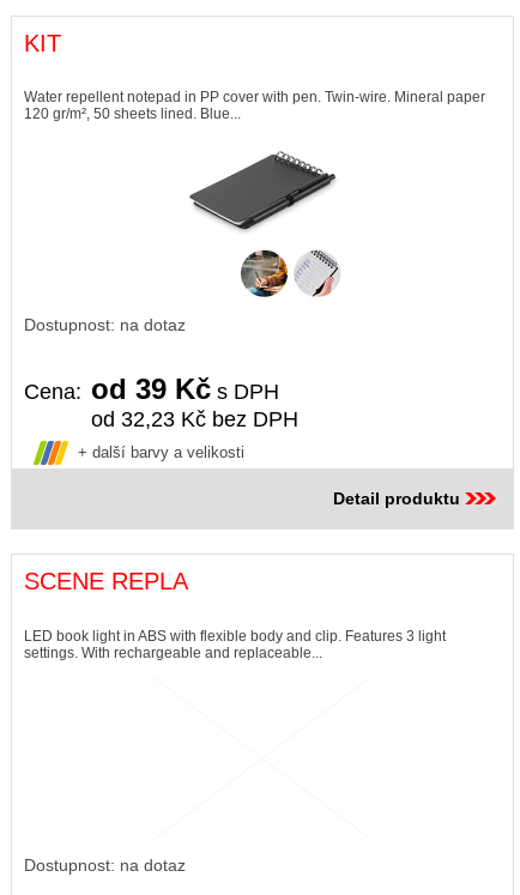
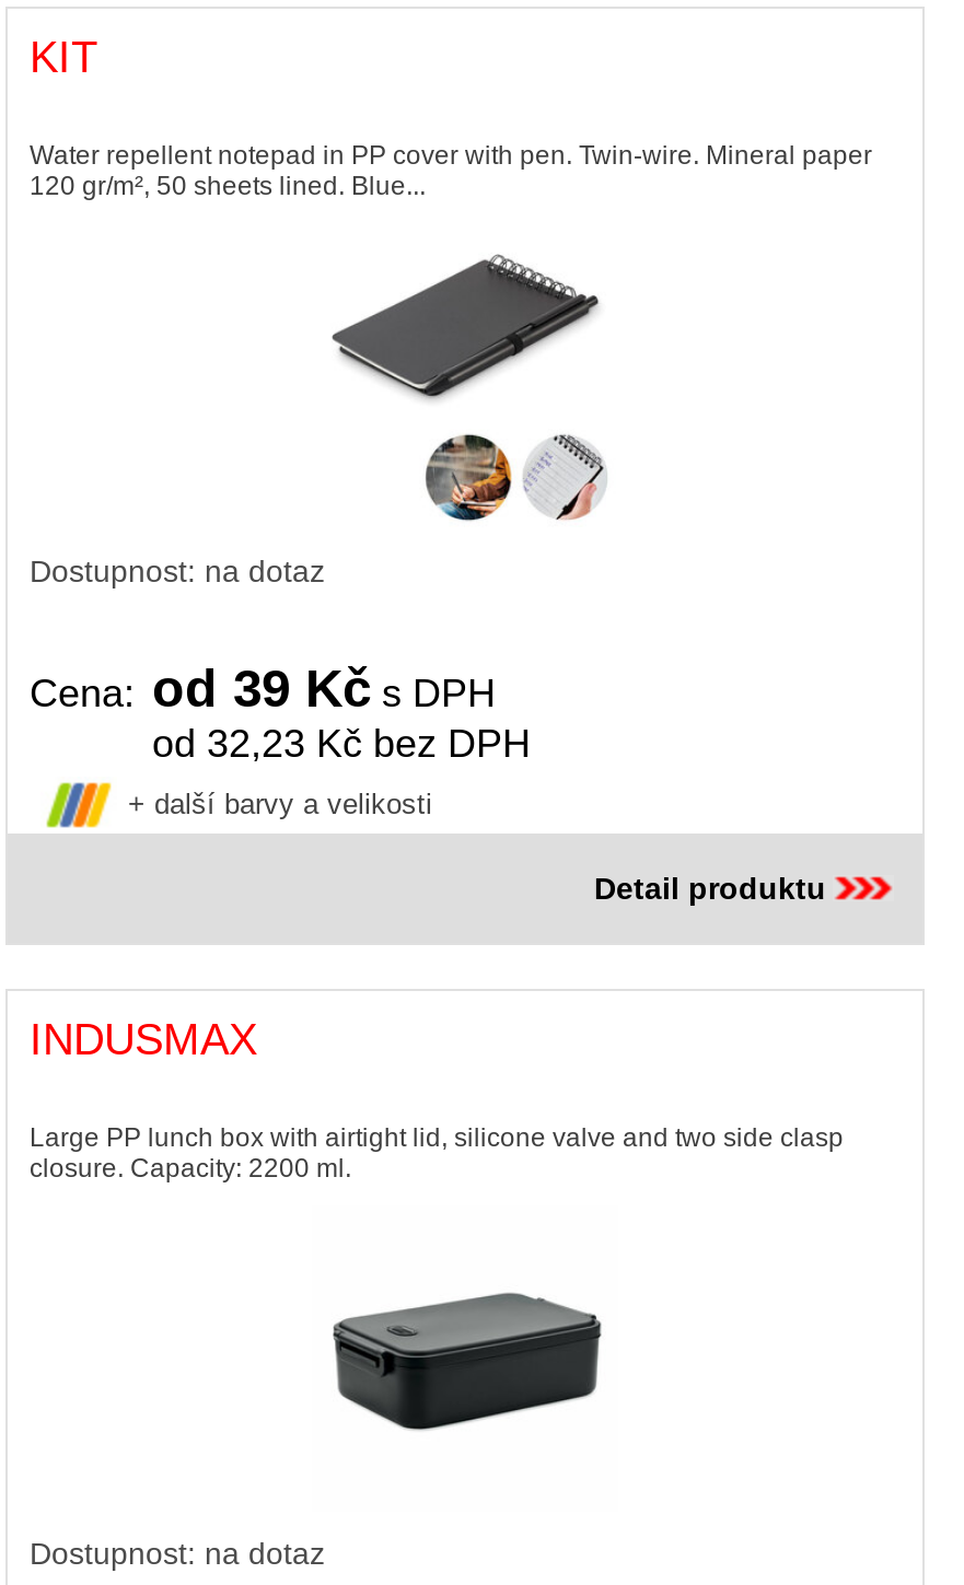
+ [image]

- SCENE REPLA
+ INDUSMAX

- LED book light in ABS with flexible body and clip. Features 3 light
- settings. With rechargeable and replaceable...
+ Large PP lunch box with airtight lid, silicone valve and two side clasp
+ closure. Capacity: 2200 ml.
